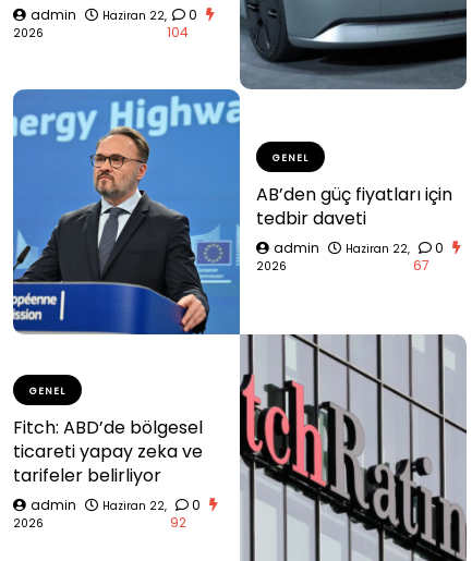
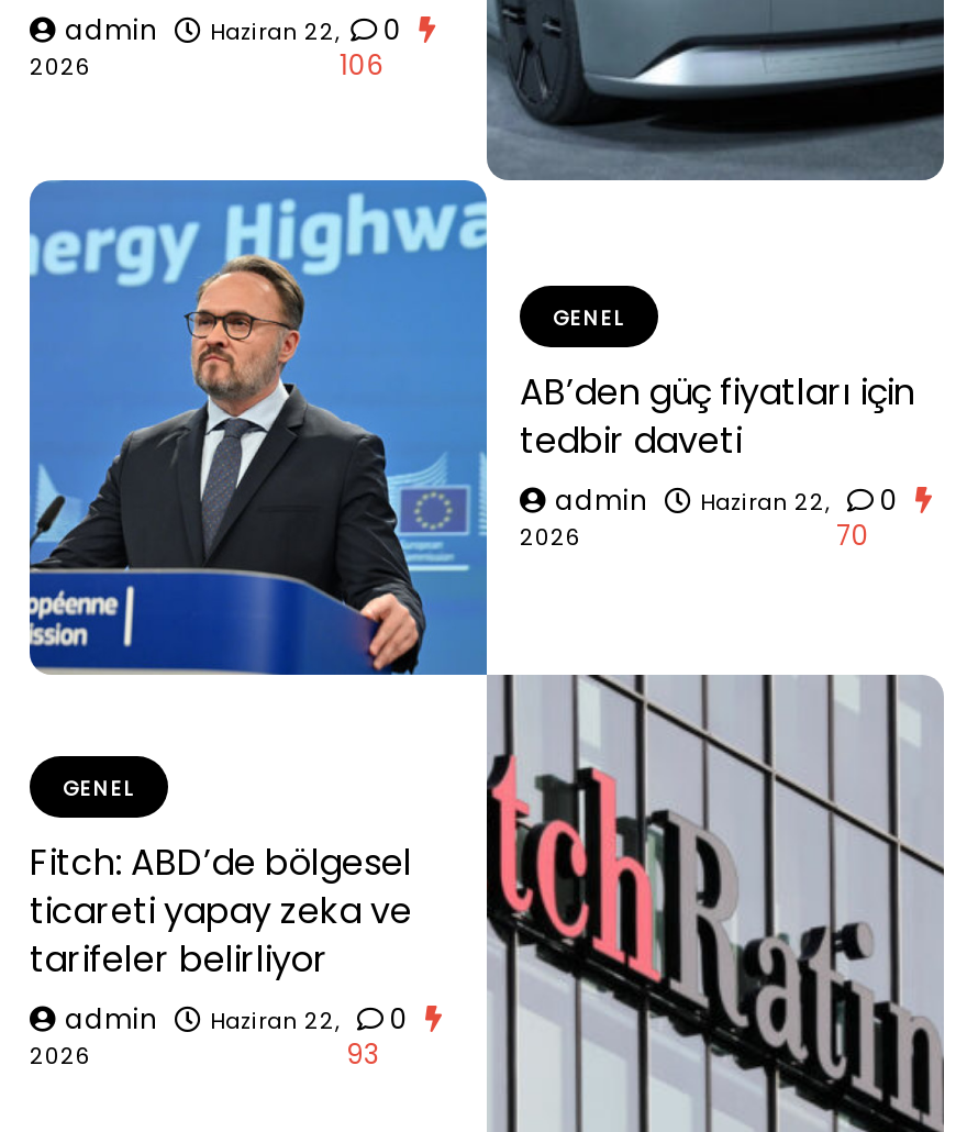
- 104
+ 106

- 67
+ 70

- 92
+ 93
